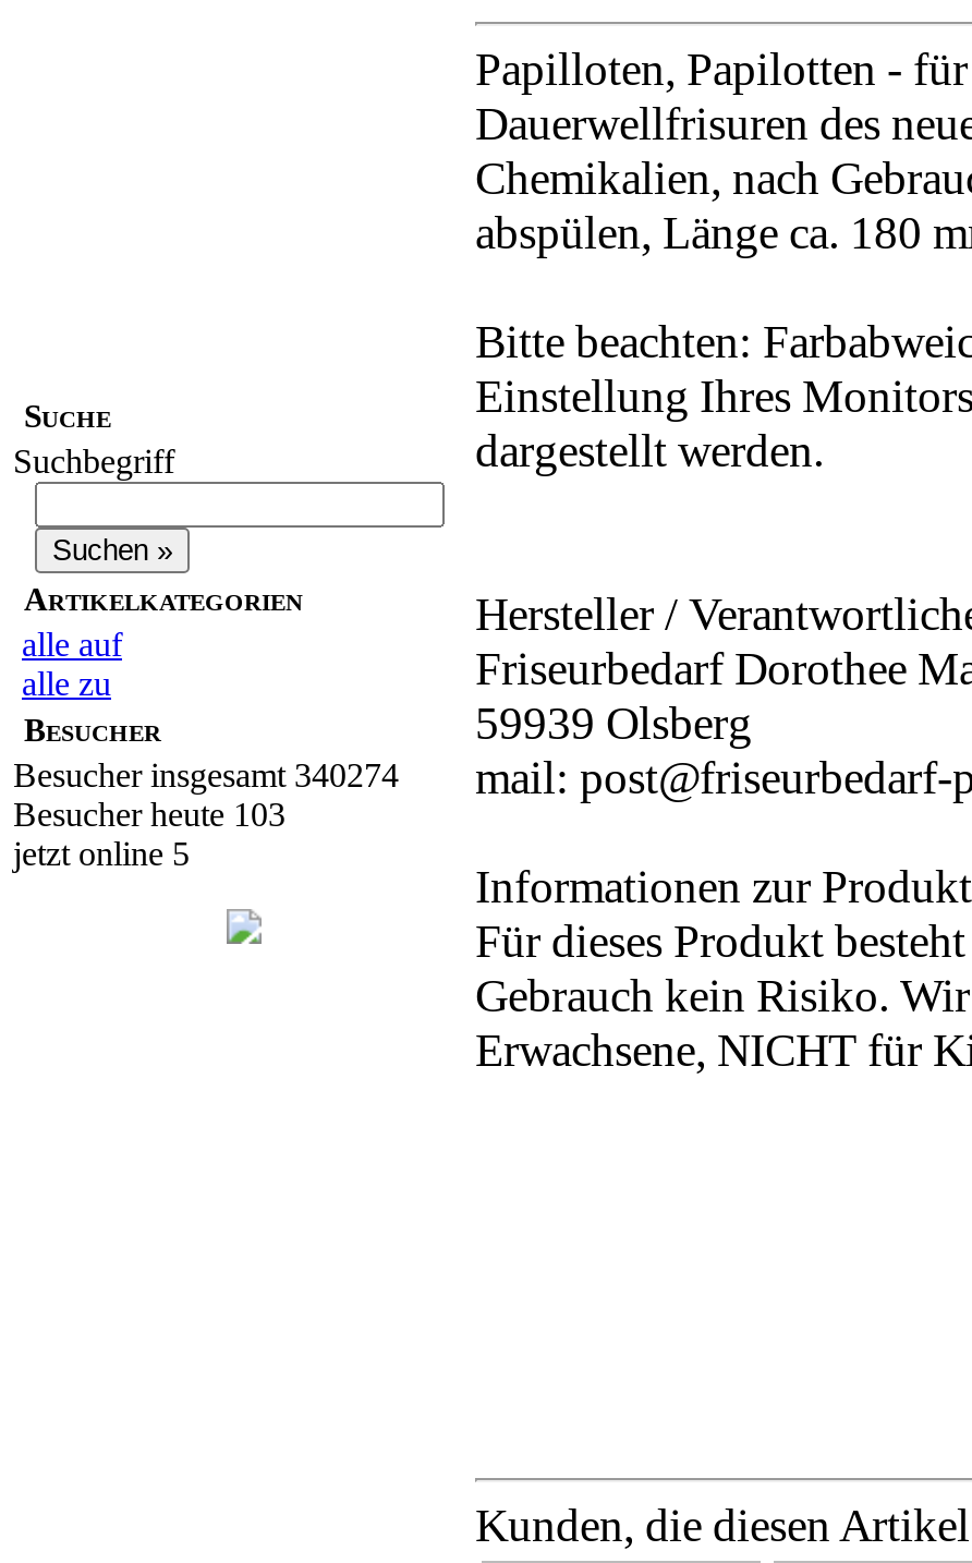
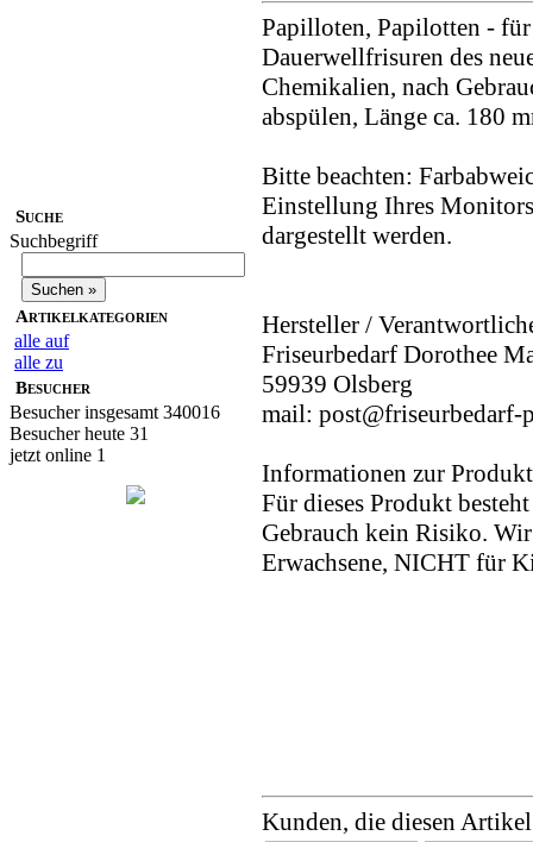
- Besucher insgesamt 340274
+ Besucher insgesamt 340016

- Besucher heute 103
+ Besucher heute 31

- jetzt online 5
+ jetzt online 1
